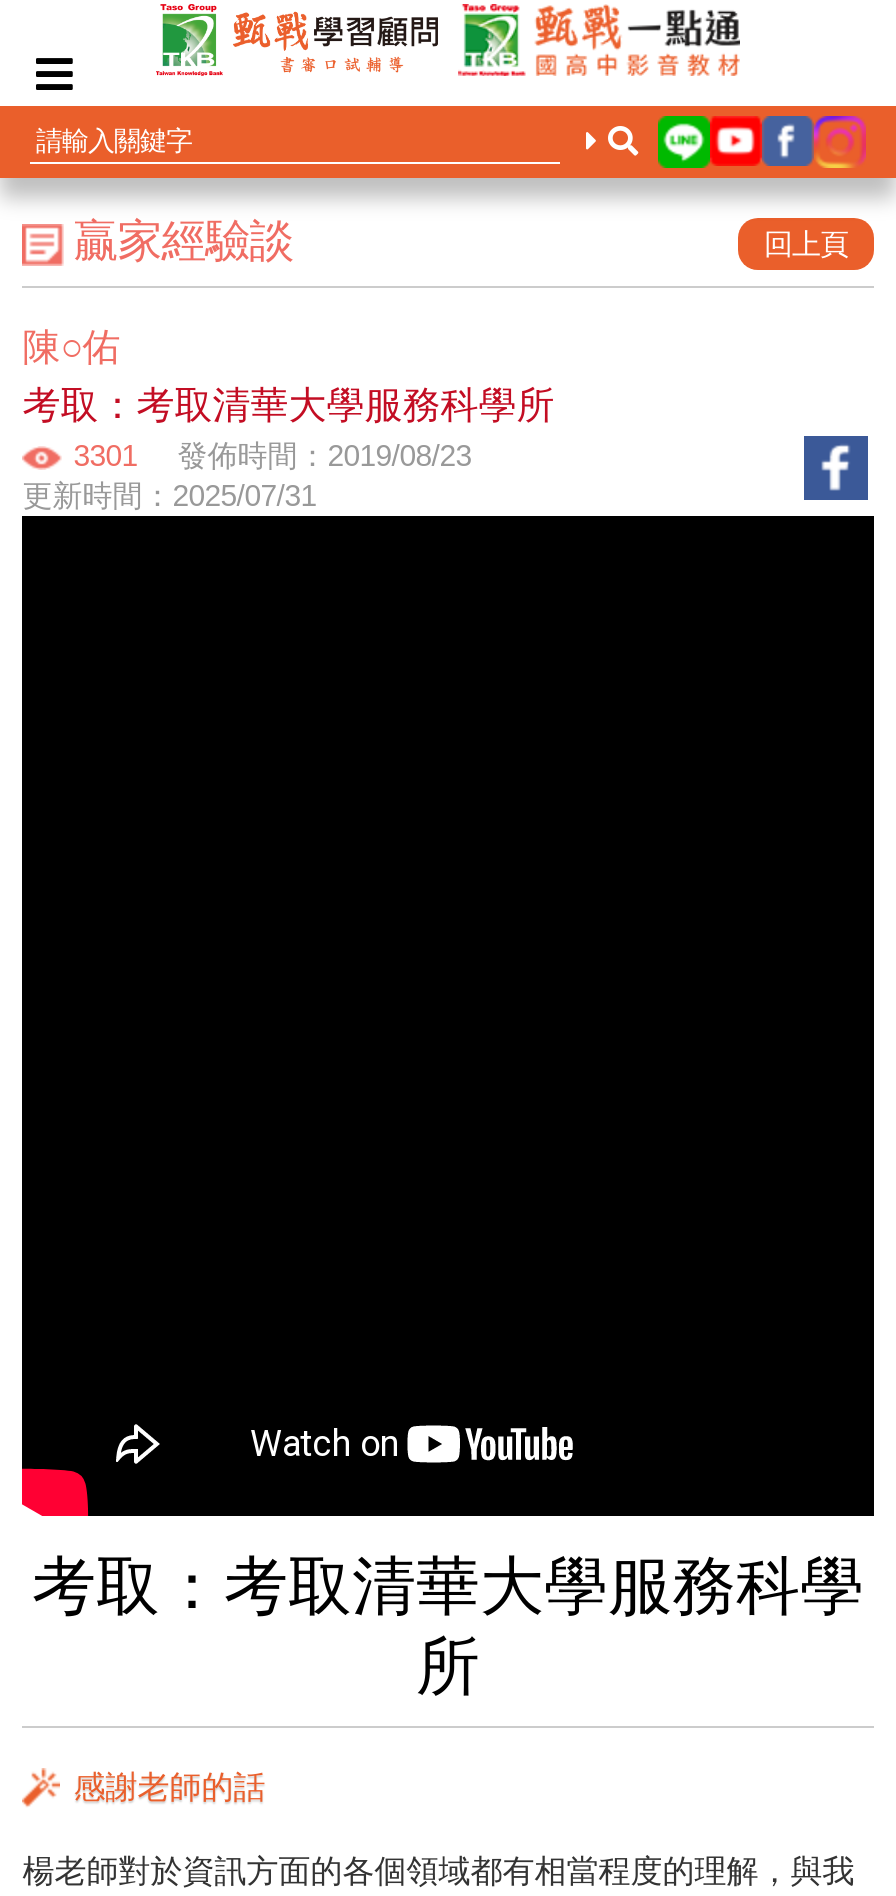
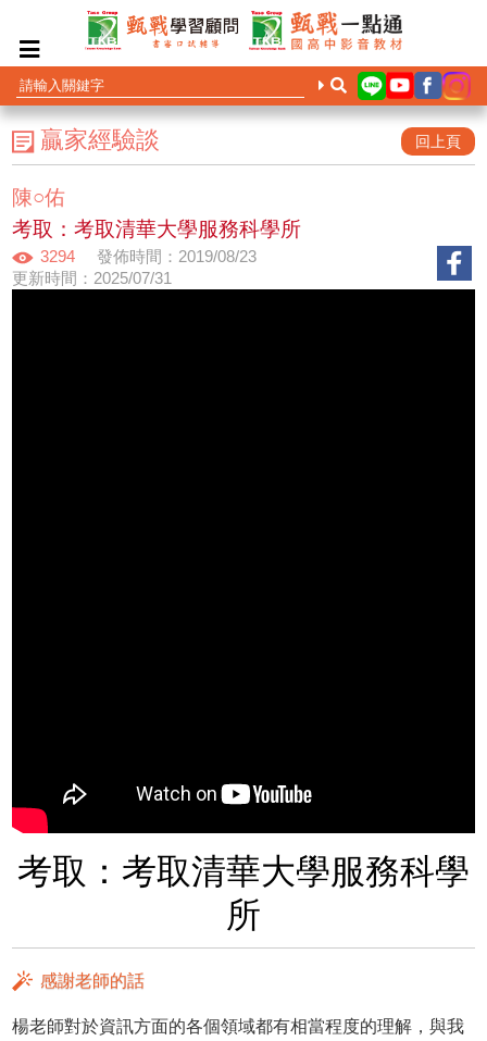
- 3301 發佈時間：2019/08/23
+ 3294 發佈時間：2019/08/23
